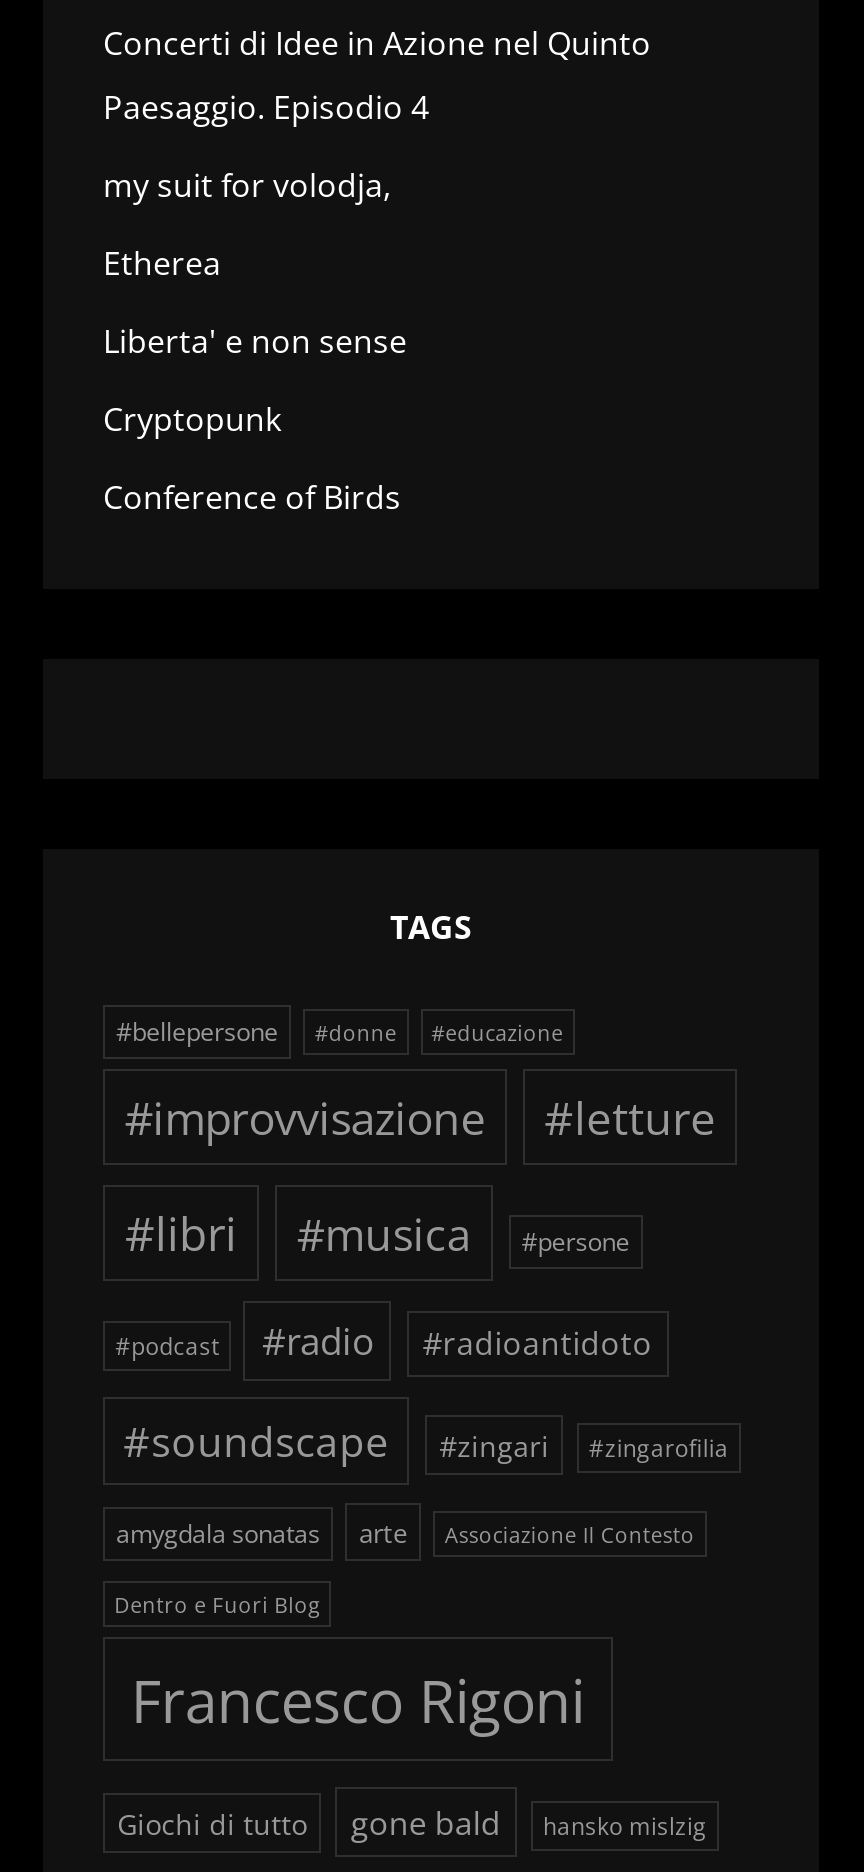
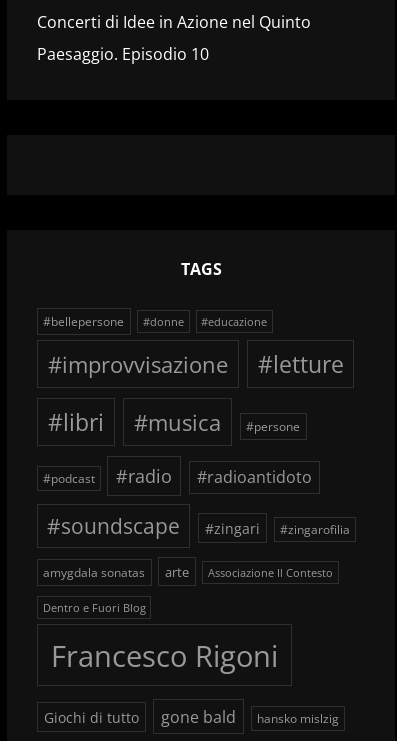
- Paesaggio. Episodio 4
- my suit for volodja,
- Etherea
- Liberta' e non sense
- Cryptopunk
- Conference of Birds
+ Paesaggio. Episodio 10
